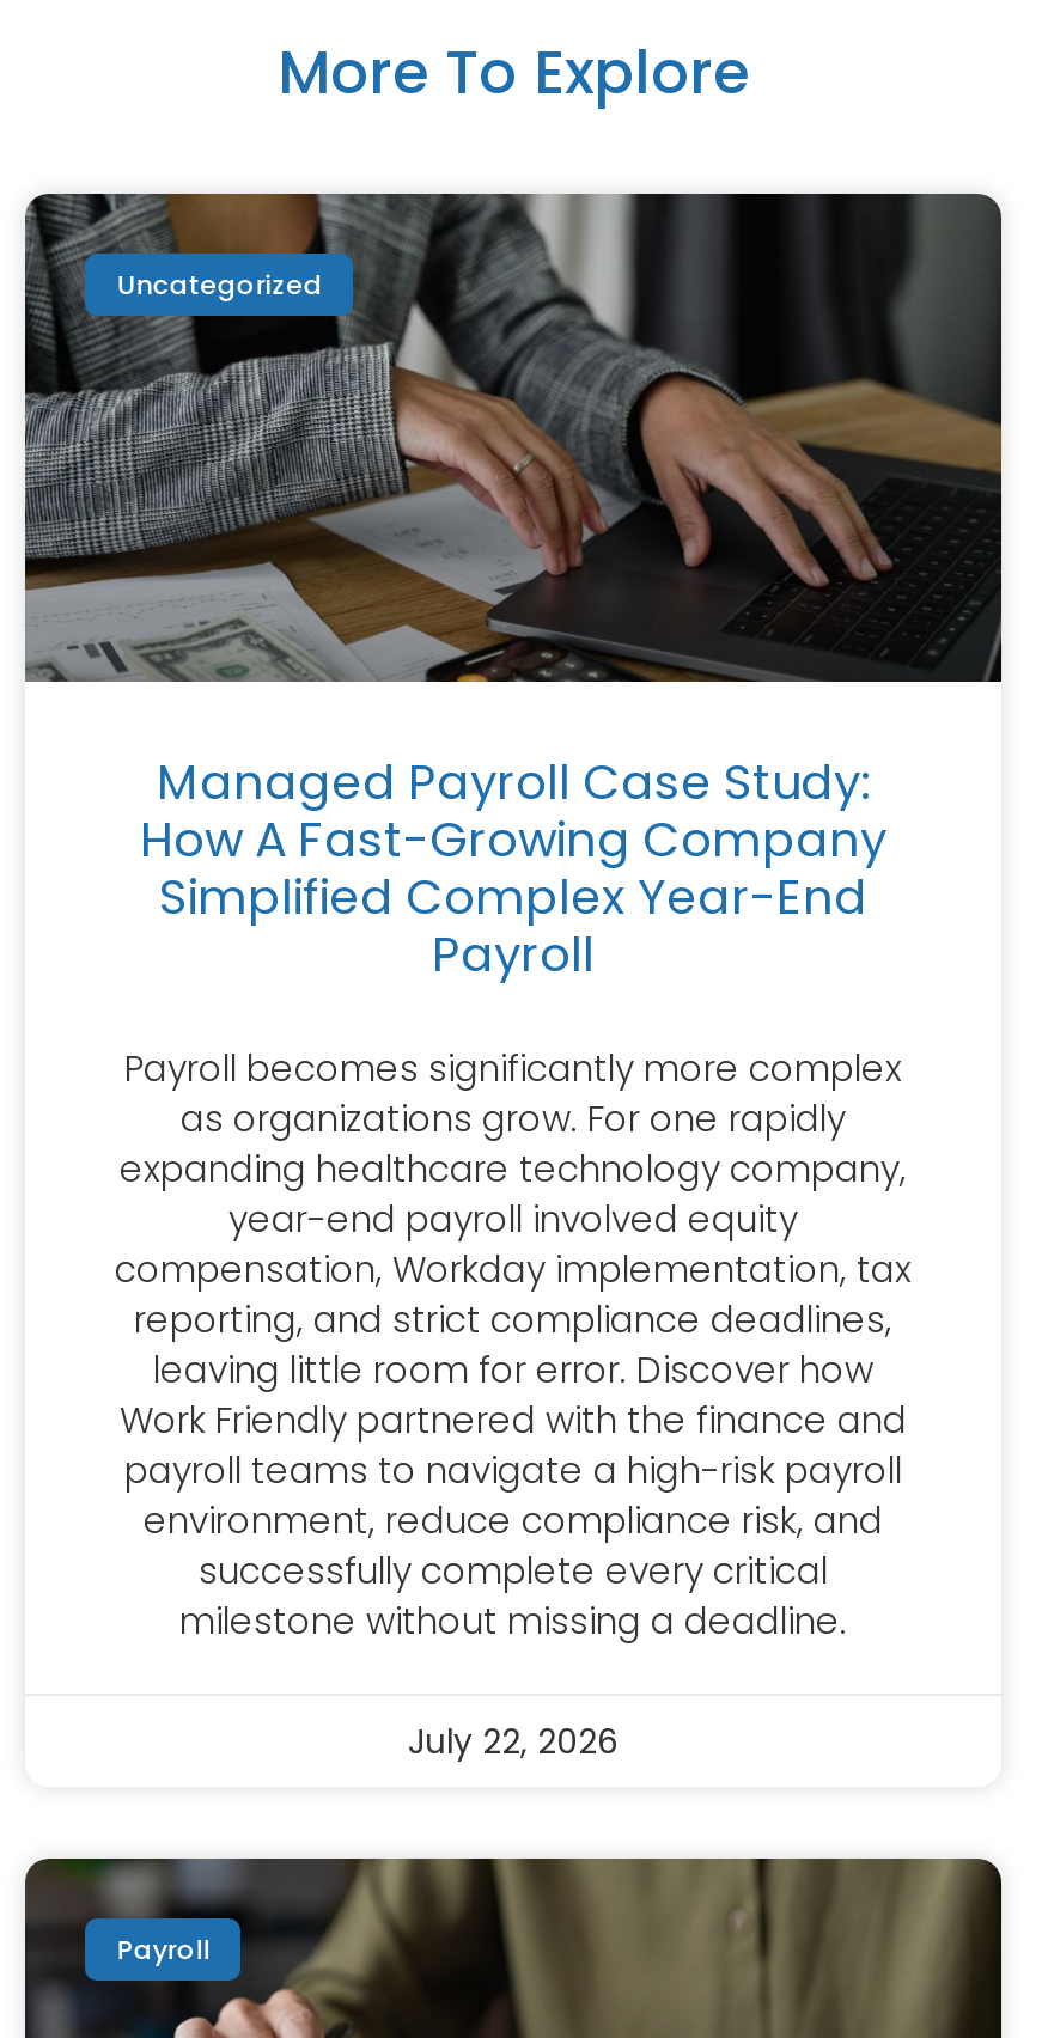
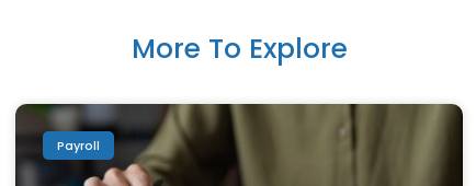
- [image]
- Uncategorized

- Managed Payroll Case Study:
- How A Fast-Growing Company
- Simplified Complex Year-End
- Payroll
- Payroll becomes significantly more complex
- as organizations grow. For one rapidly
- expanding healthcare technology company,
- year-end payroll involved equity
- compensation, Workday implementation, tax
- reporting, and strict compliance deadlines,
- leaving little room for error. Discover how
- Work Friendly partnered with the finance and
- payroll teams to navigate a high-risk payroll
- environment, reduce compliance risk, and
- successfully complete every critical
- milestone without missing a deadline.
- July 22, 2026
